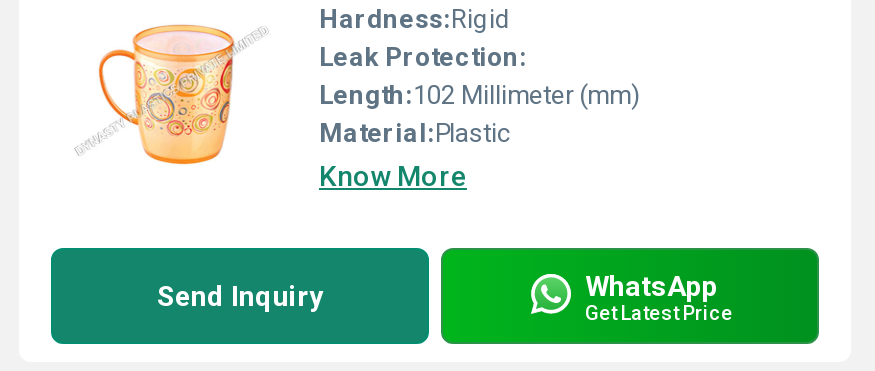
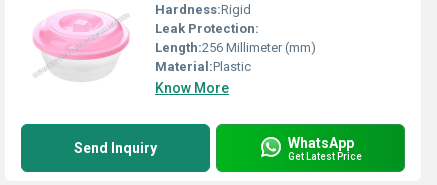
- [image]
- Length:102 Millimeter (mm)
+ [image]
+ Length:256 Millimeter (mm)
